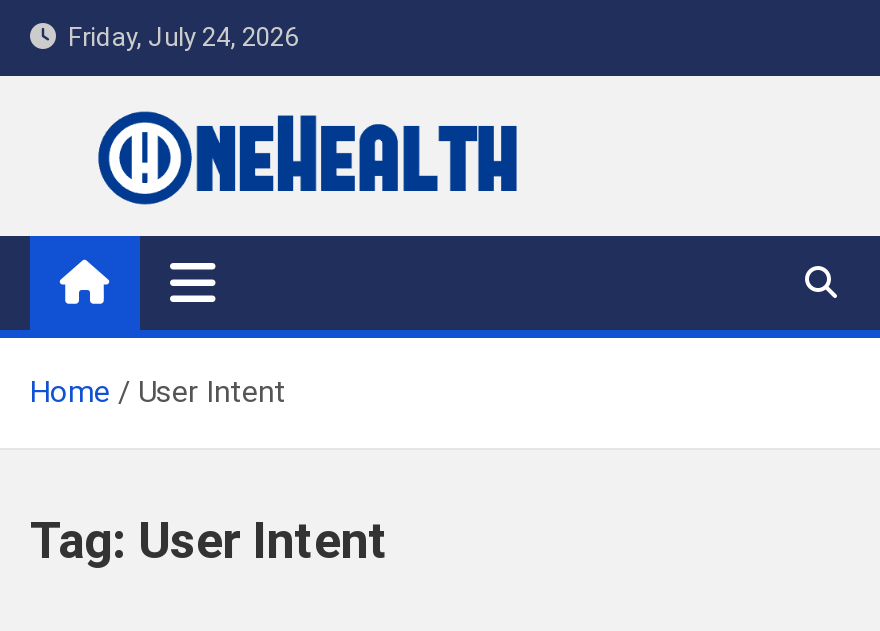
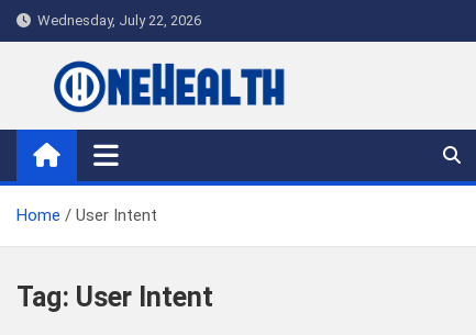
- Friday, July 24, 2026
+ Wednesday, July 22, 2026
